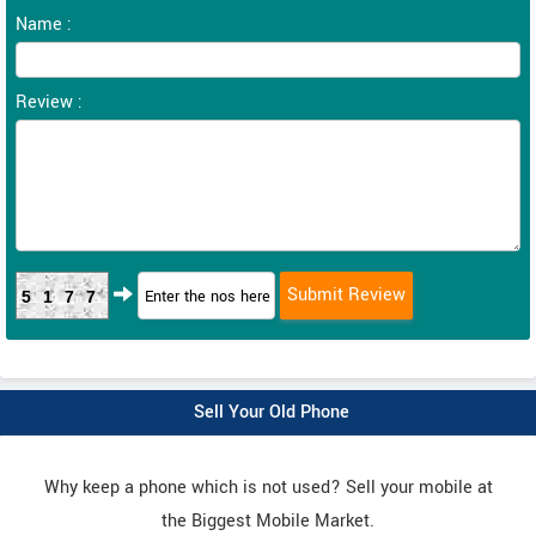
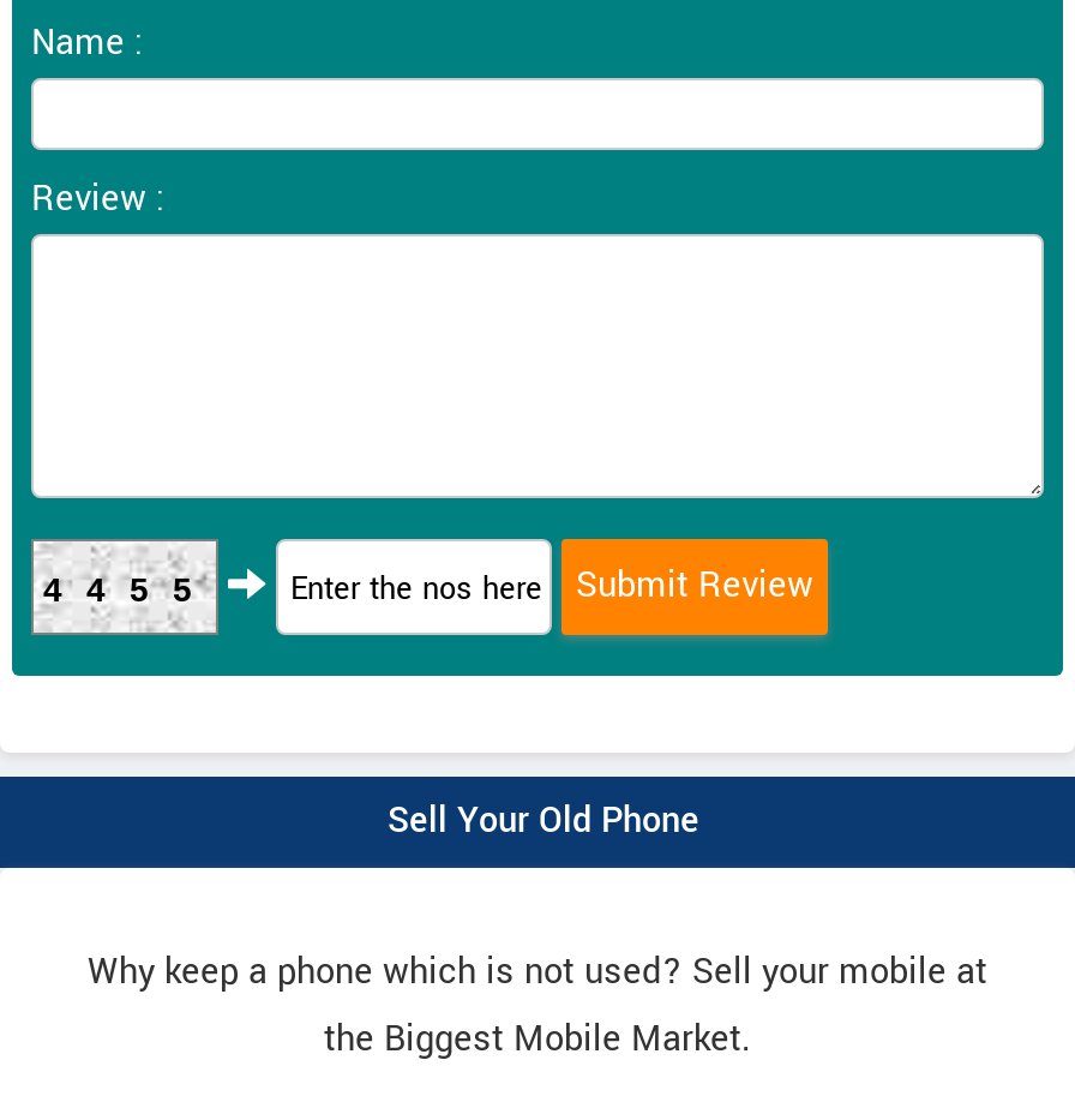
- 5177
+ 4455
